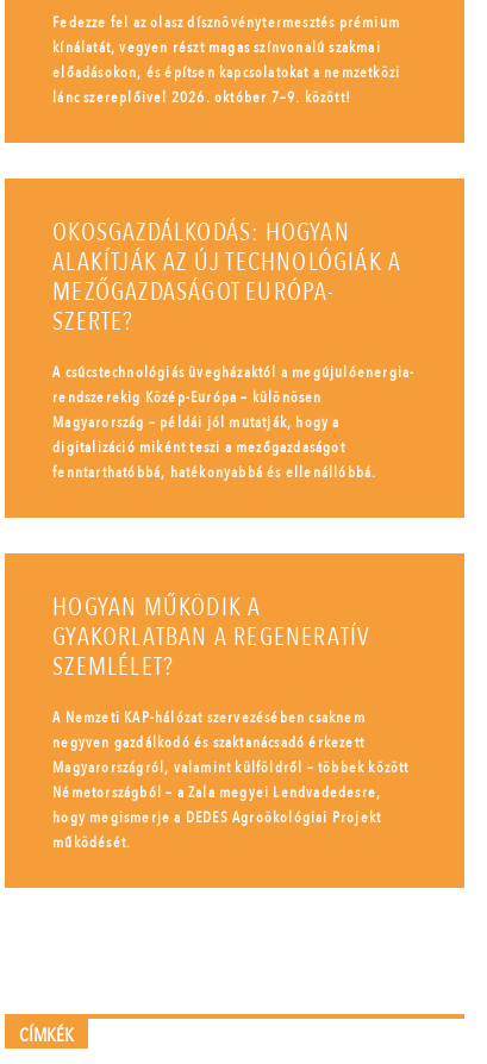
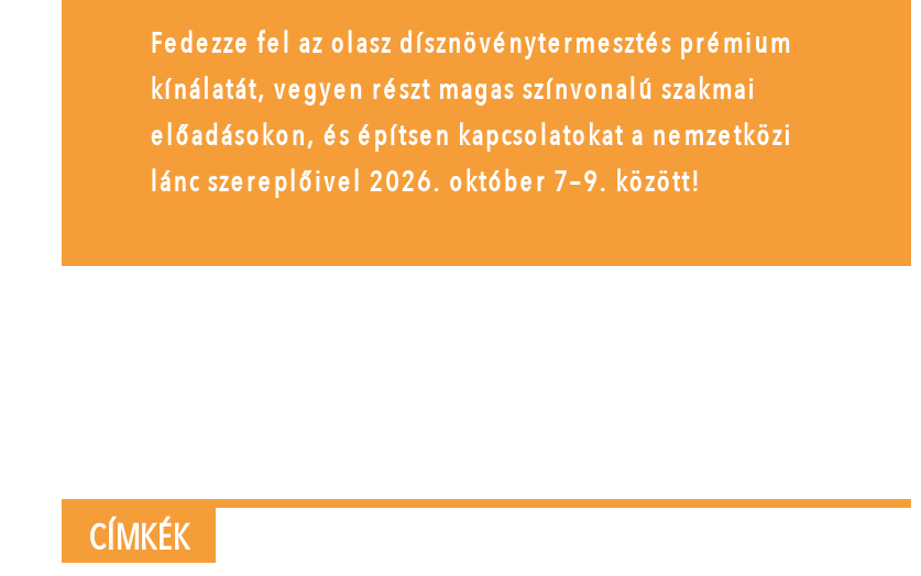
- OKOSGAZDÁLKODÁS: HOGYAN
- ALAKÍTJÁK AZ ÚJ TECHNOLÓGIÁK A
- MEZŐGAZDASÁGOT EURÓPA-
- SZERTE?
- A csúcstechnológiás üvegházaktól a megújulóenergia-
- rendszerekig Közép-Európa – különösen
- Magyarország – példái jól mutatják, hogy a
- digitalizáció miként teszi a mezőgazdaságot
- fenntarthatóbbá, hatékonyabbá és ellenállóbbá.

- HOGYAN MŰKÖDIK A
- GYAKORLATBAN A REGENERATÍV
- SZEMLÉLET?
- A Nemzeti KAP-hálózat szervezésében csaknem
- negyven gazdálkodó és szaktanácsadó érkezett
- Magyarországról, valamint külföldről – többek között
- Németországból – a Zala megyei Lendvadedesre,
- hogy megismerje a DEDES Agroökológiai Projekt
- működését.
